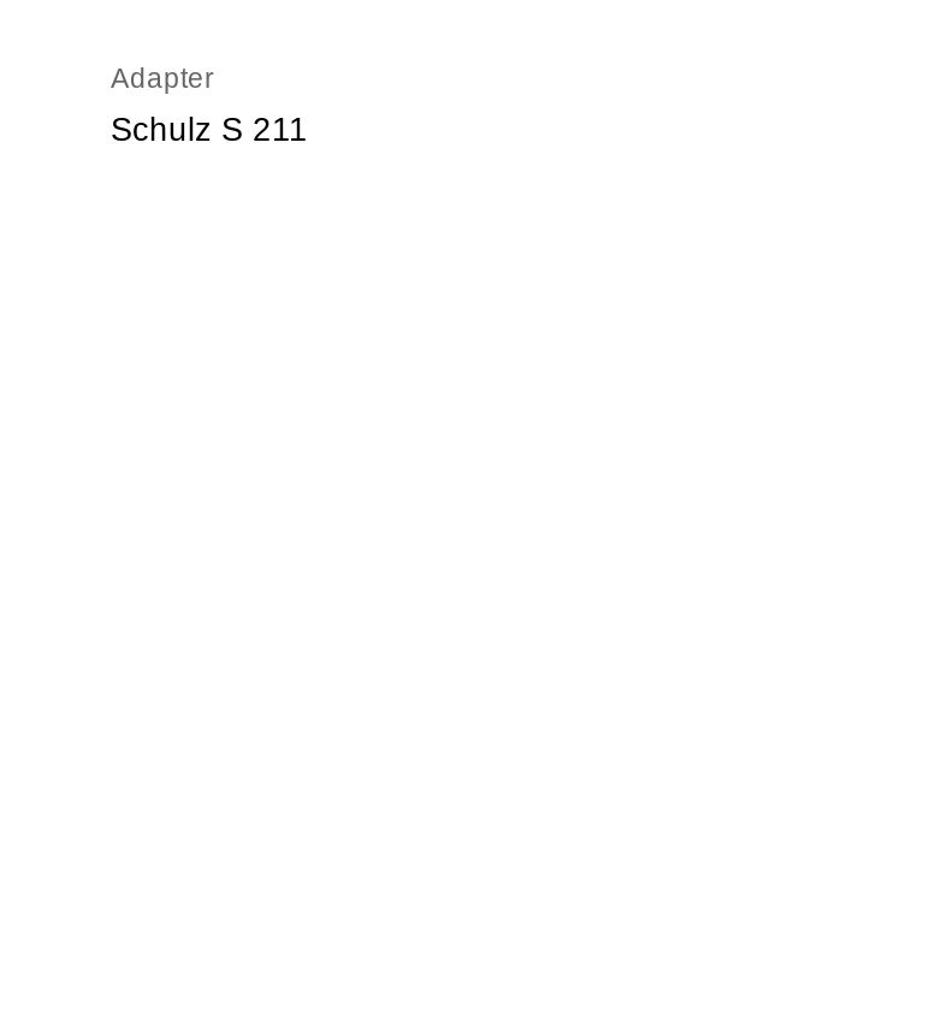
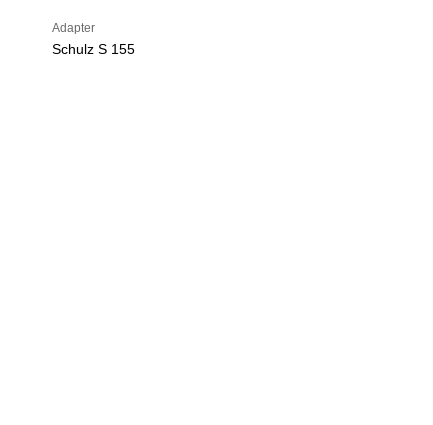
- Schulz S 211
+ Schulz S 155
